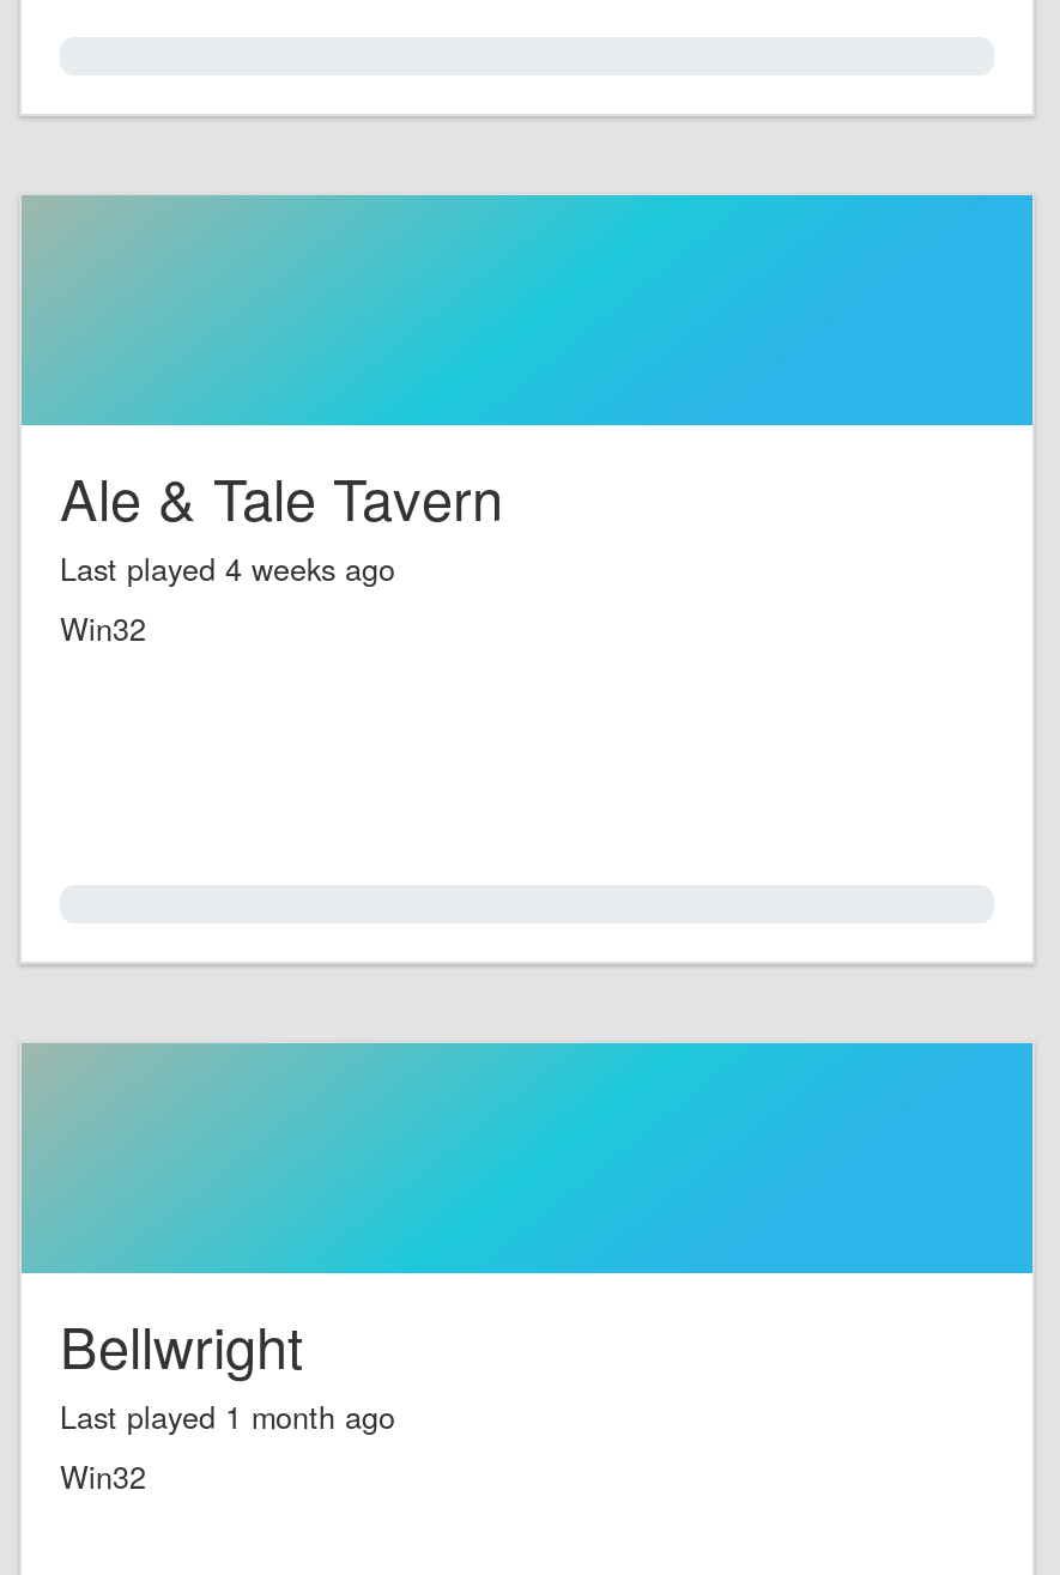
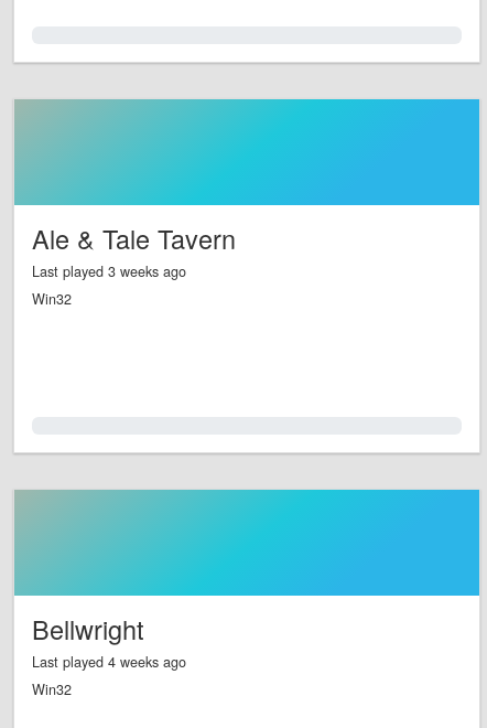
moved down: Last played 4 weeks ago

+ Last played 3 weeks ago

- Last played 1 month ago
